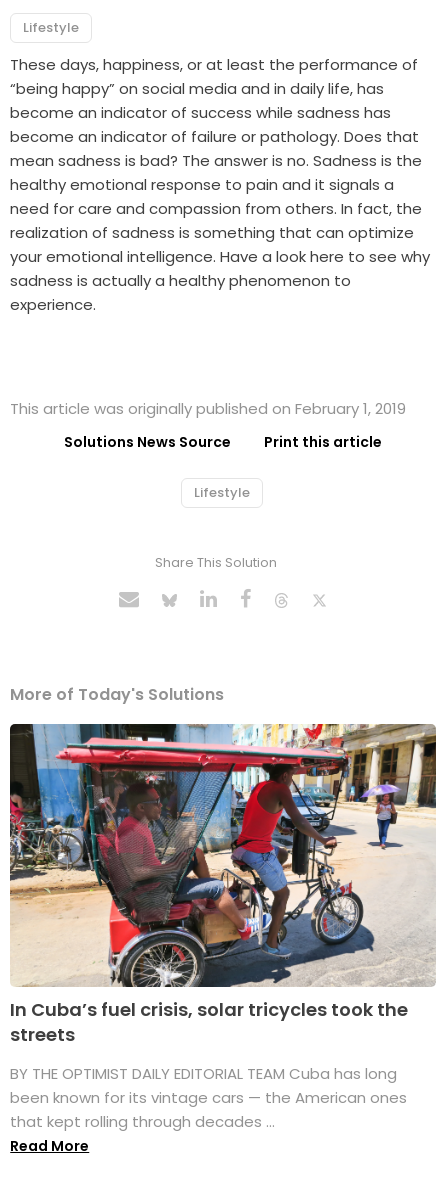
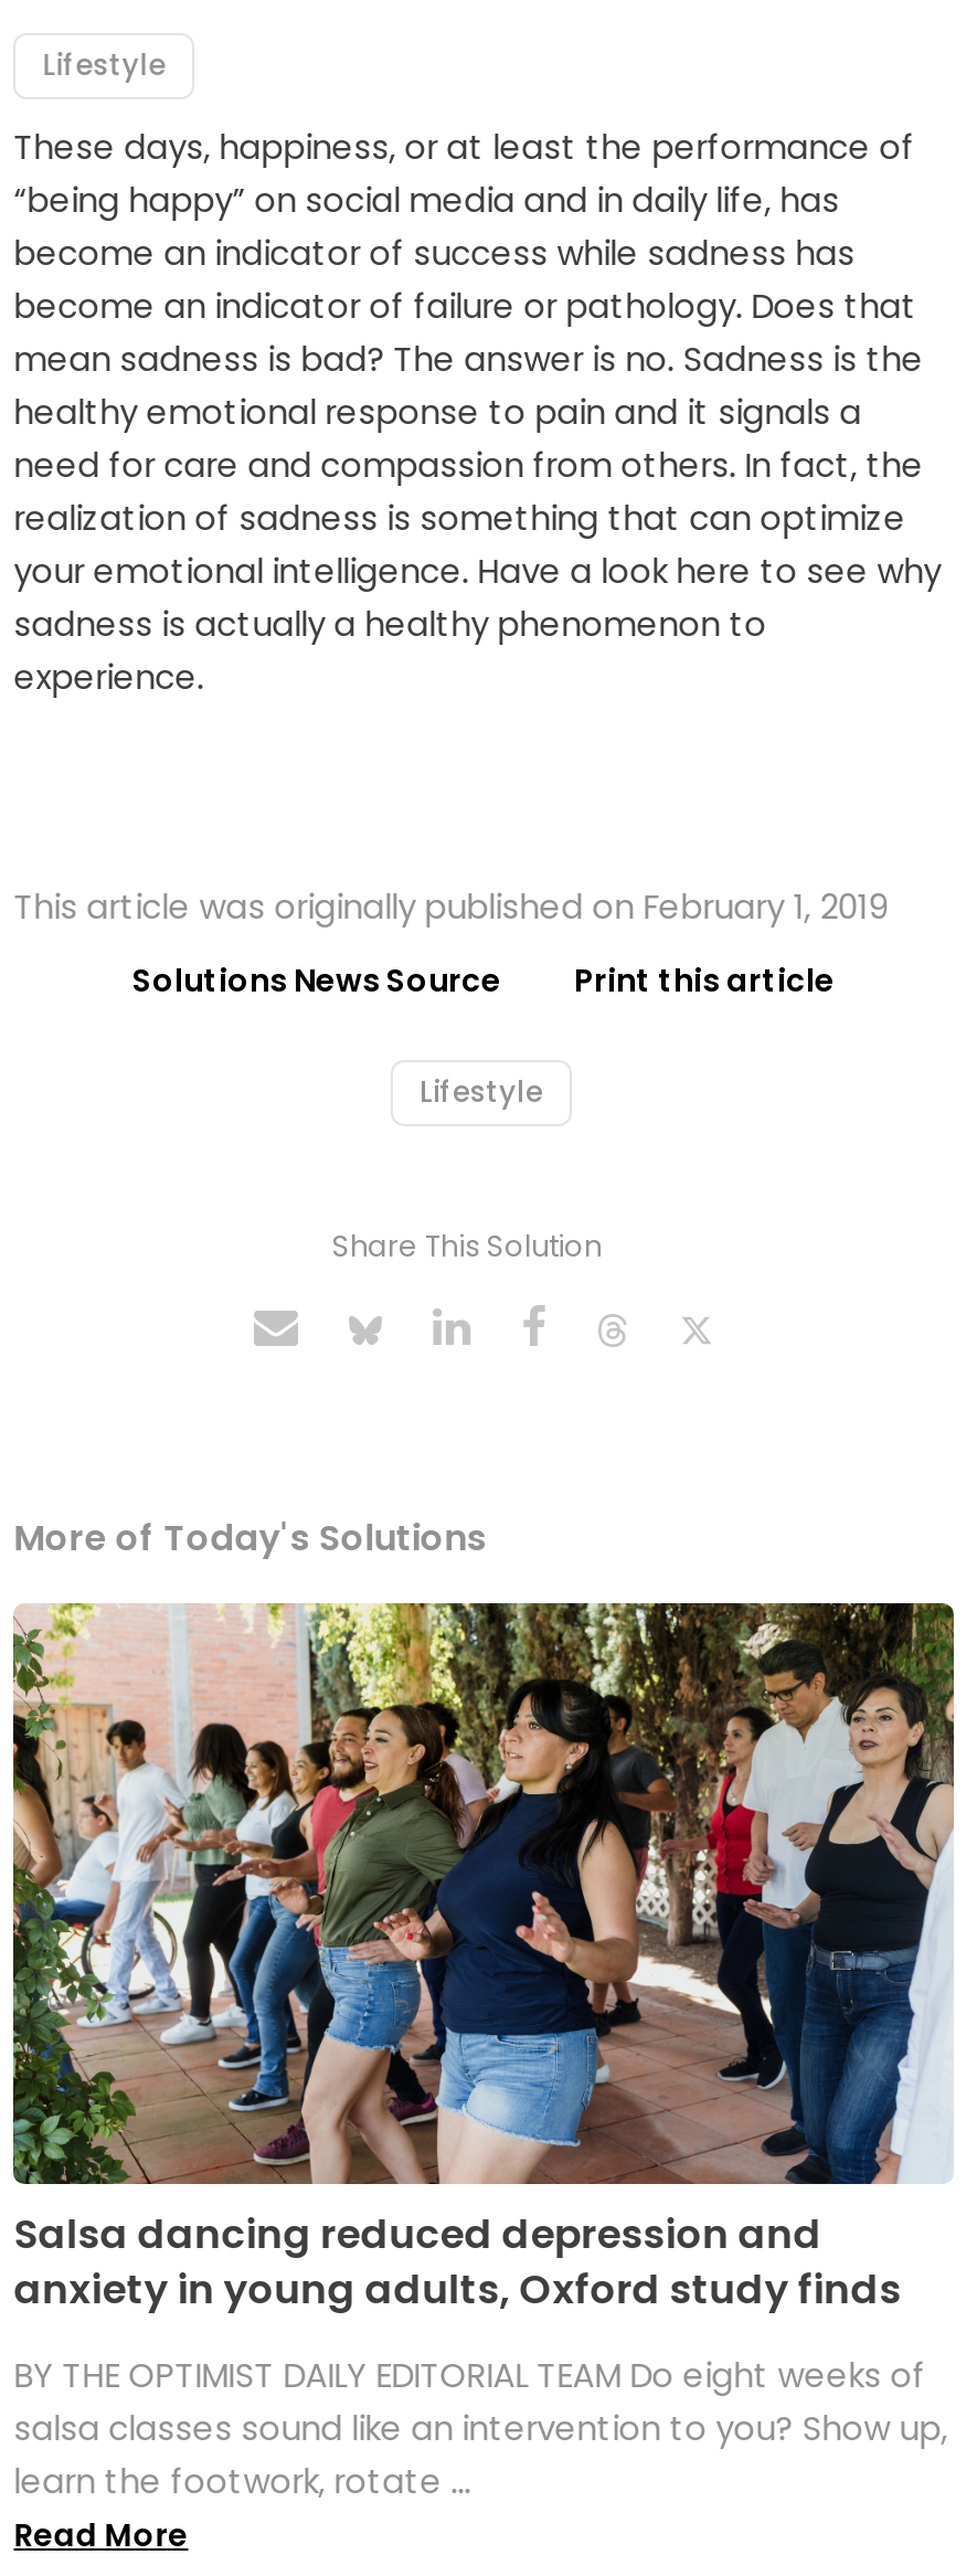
- [image]
- In Cuba’s fuel crisis, solar tricycles took the
- streets
+ [image]
+ Salsa dancing reduced depression and
+ anxiety in young adults, Oxford study finds

- BY THE OPTIMIST DAILY EDITORIAL TEAM Cuba has long
- been known for its vintage cars — the American ones
- that kept rolling through decades ...
+ BY THE OPTIMIST DAILY EDITORIAL TEAM Do eight weeks of
+ salsa classes sound like an intervention to you? Show up,
+ learn the footwork, rotate ...
